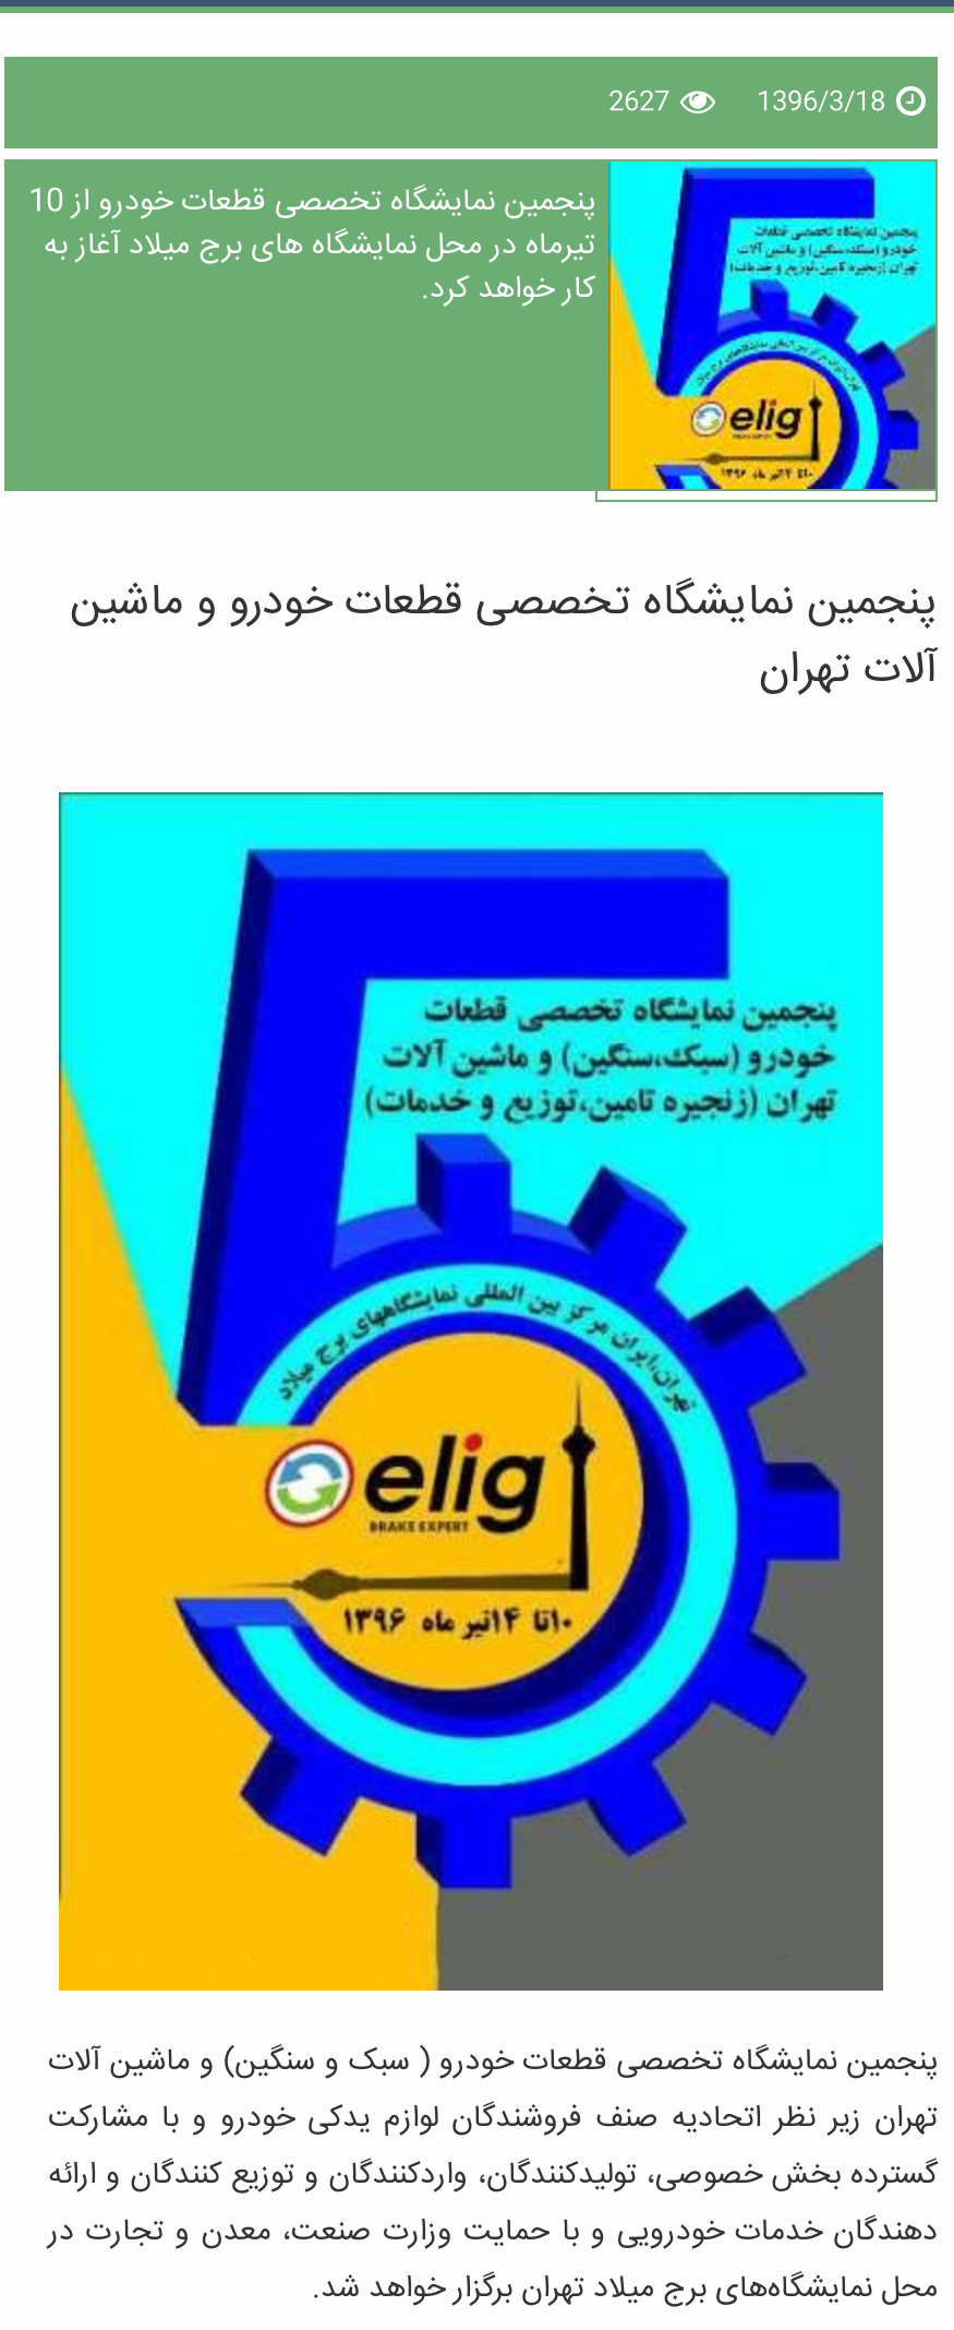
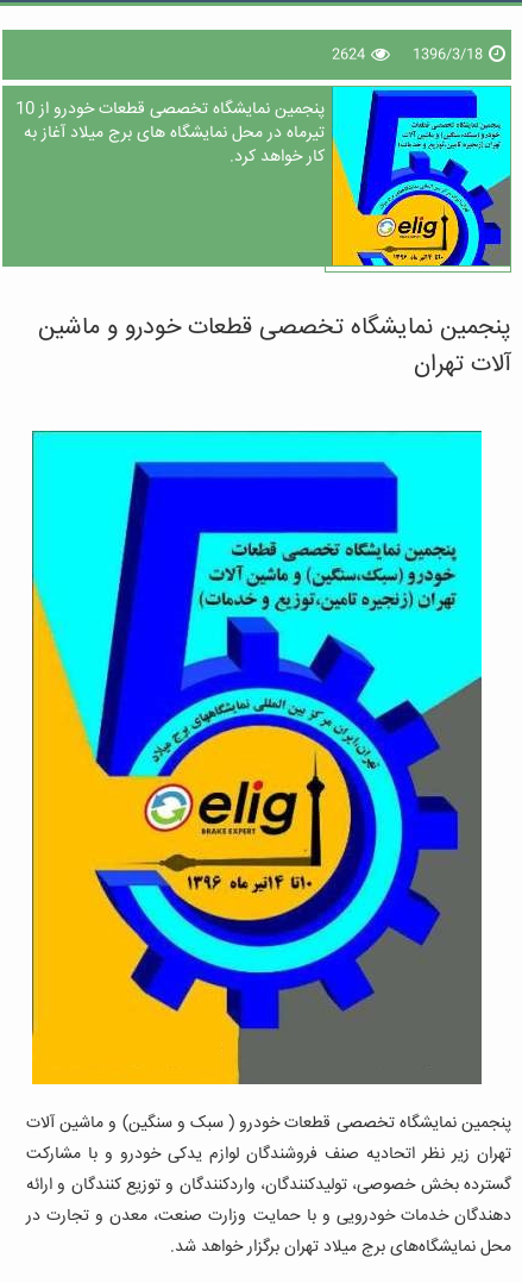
- 2627
+ 2624
